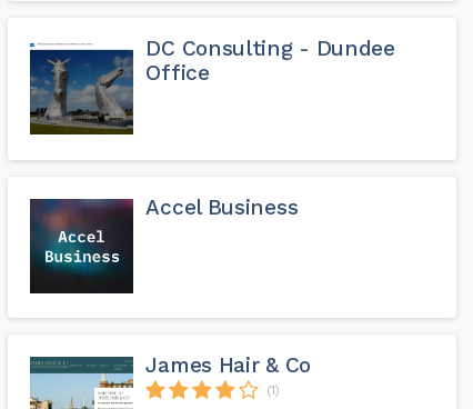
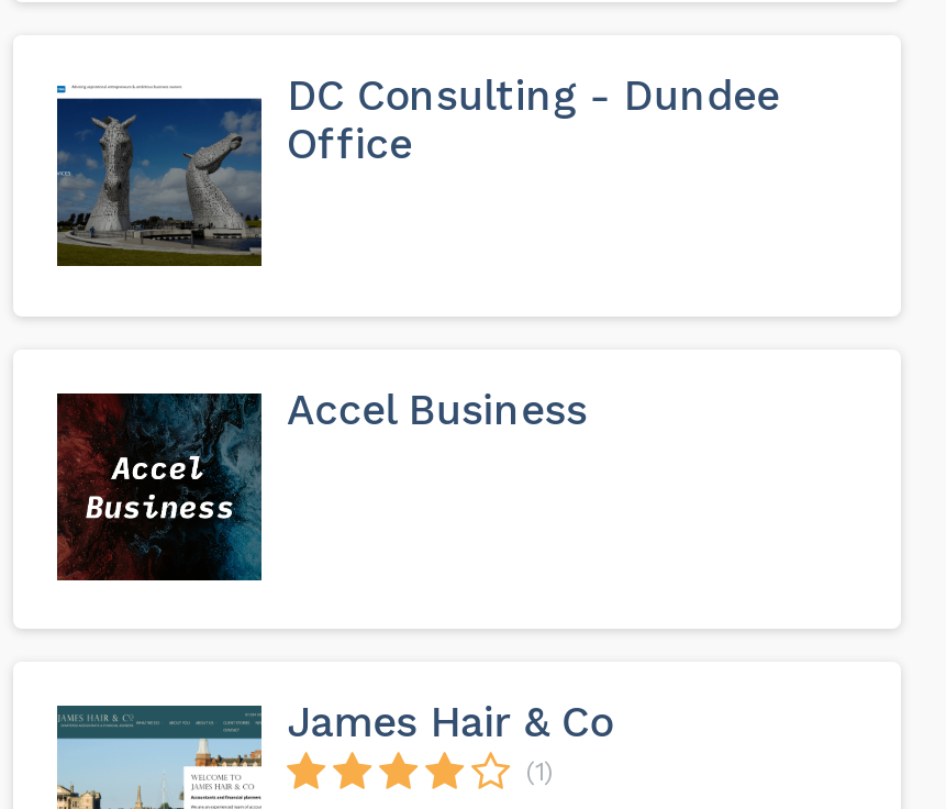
- [image]
+ [image]
